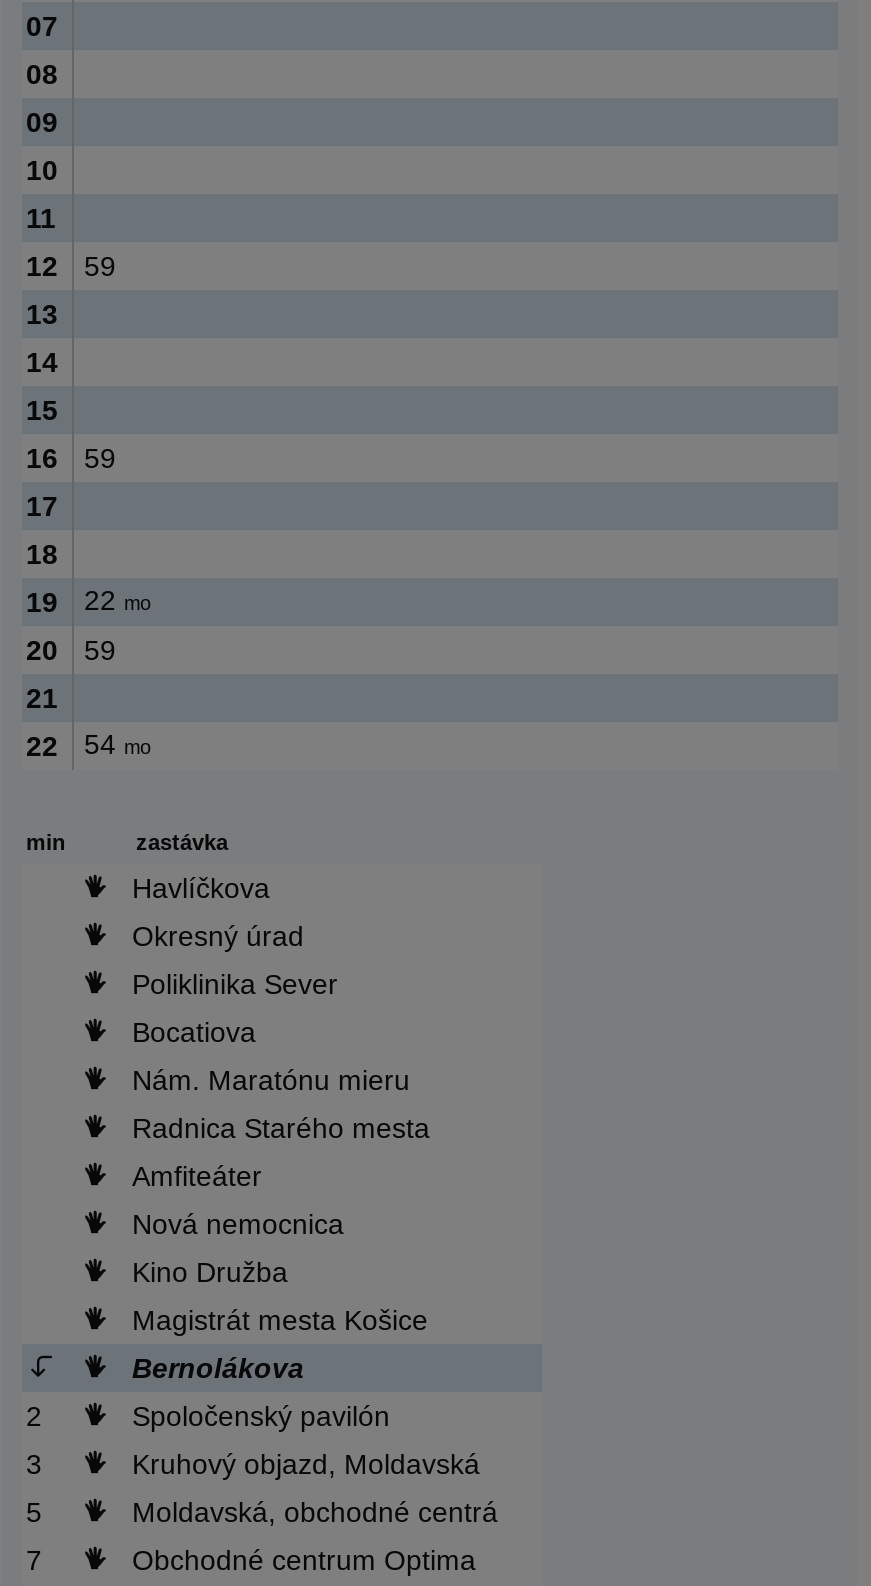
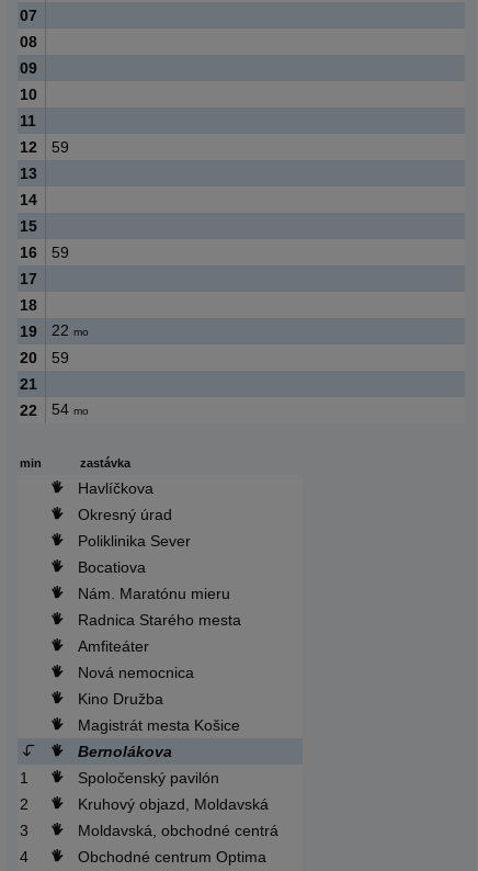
- 2
+ 1

- 3
+ 2

- 5
+ 3

- 7
+ 4
